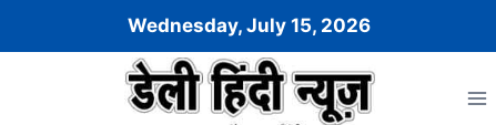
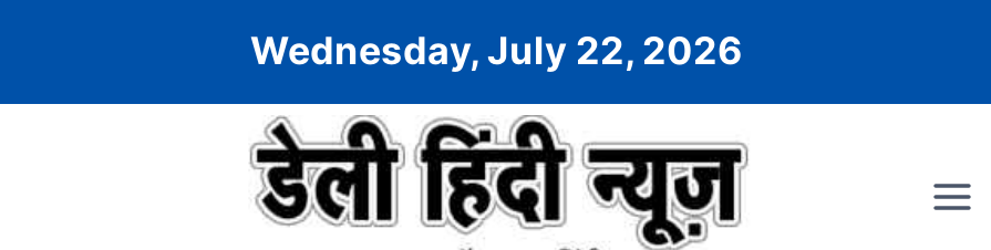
- Wednesday, July 15, 2026
+ Wednesday, July 22, 2026
